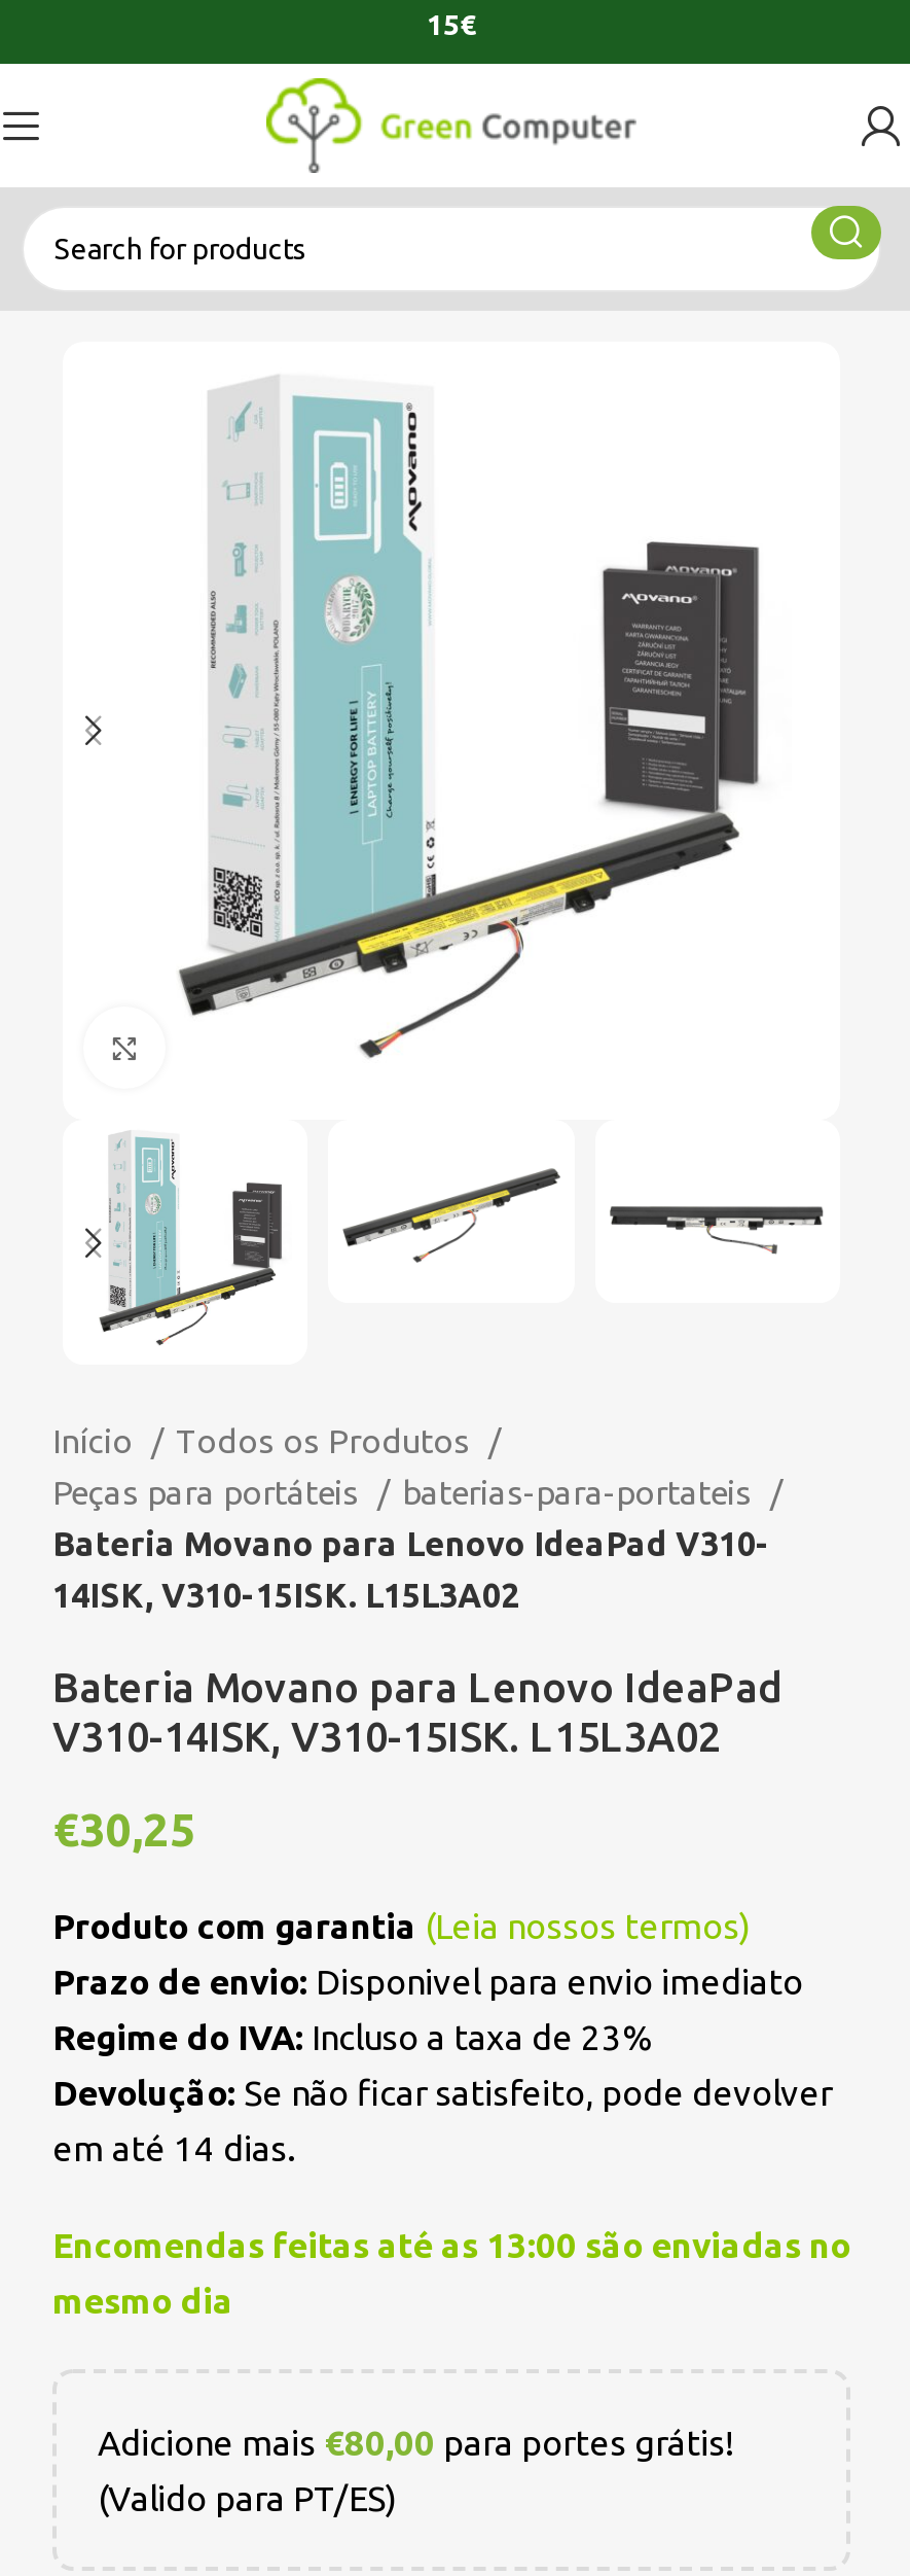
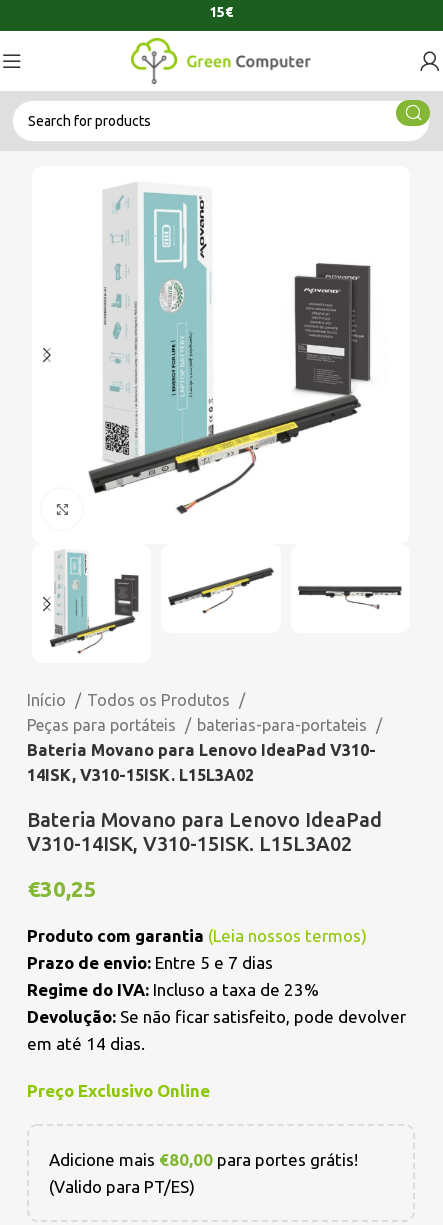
- Prazo de envio: Disponivel para envio imediato
+ Prazo de envio: Entre 5 e 7 dias

- Encomendas feitas até as 13:00 são enviadas no
- mesmo dia
+ Preço Exclusivo Online
